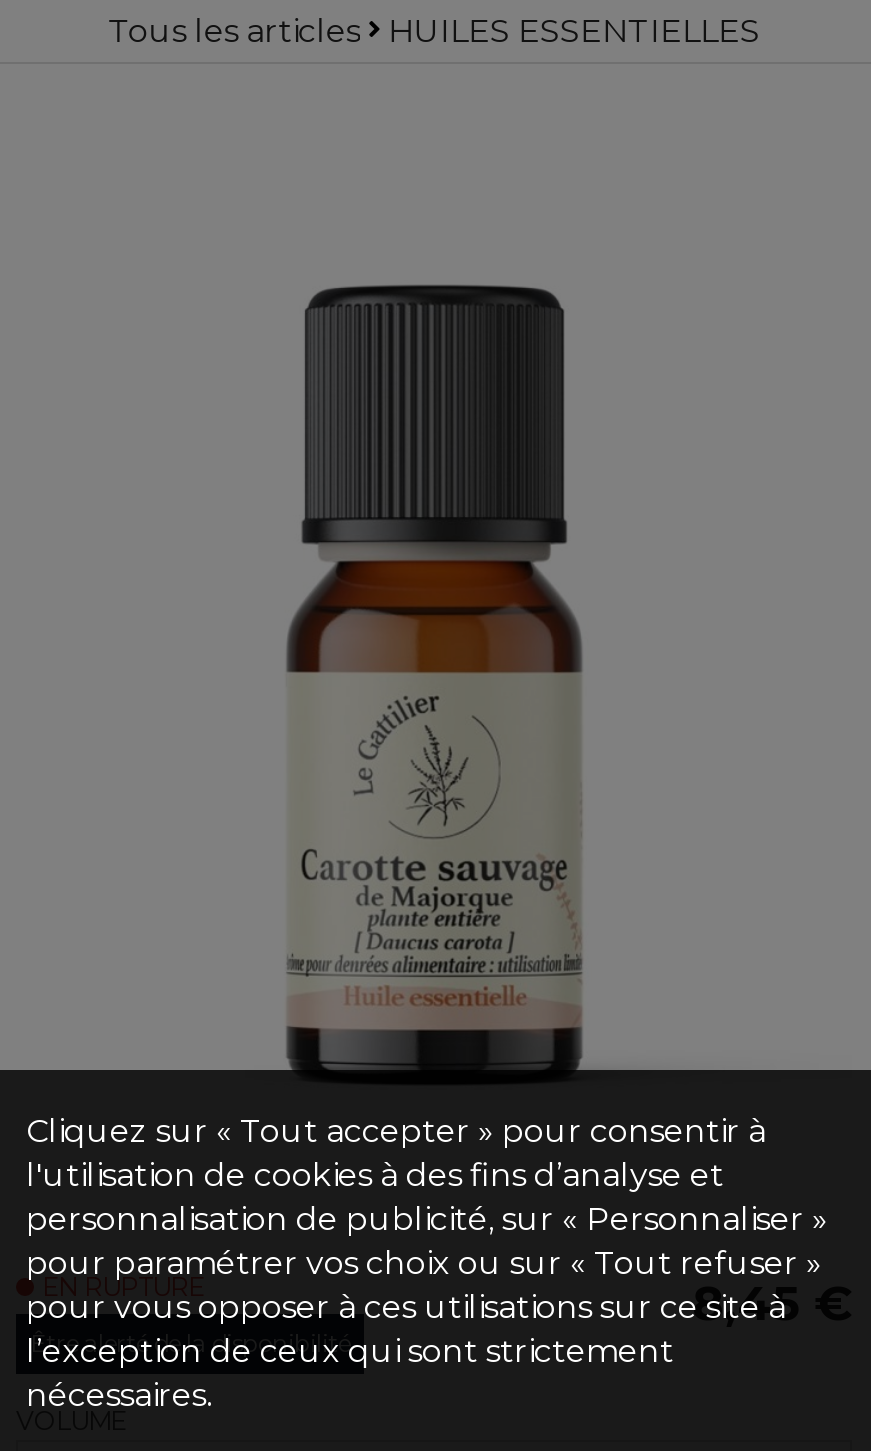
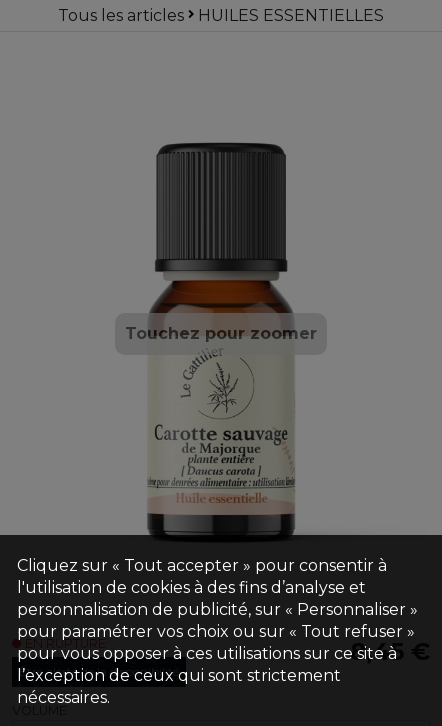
+ Touchez pour zoomer
